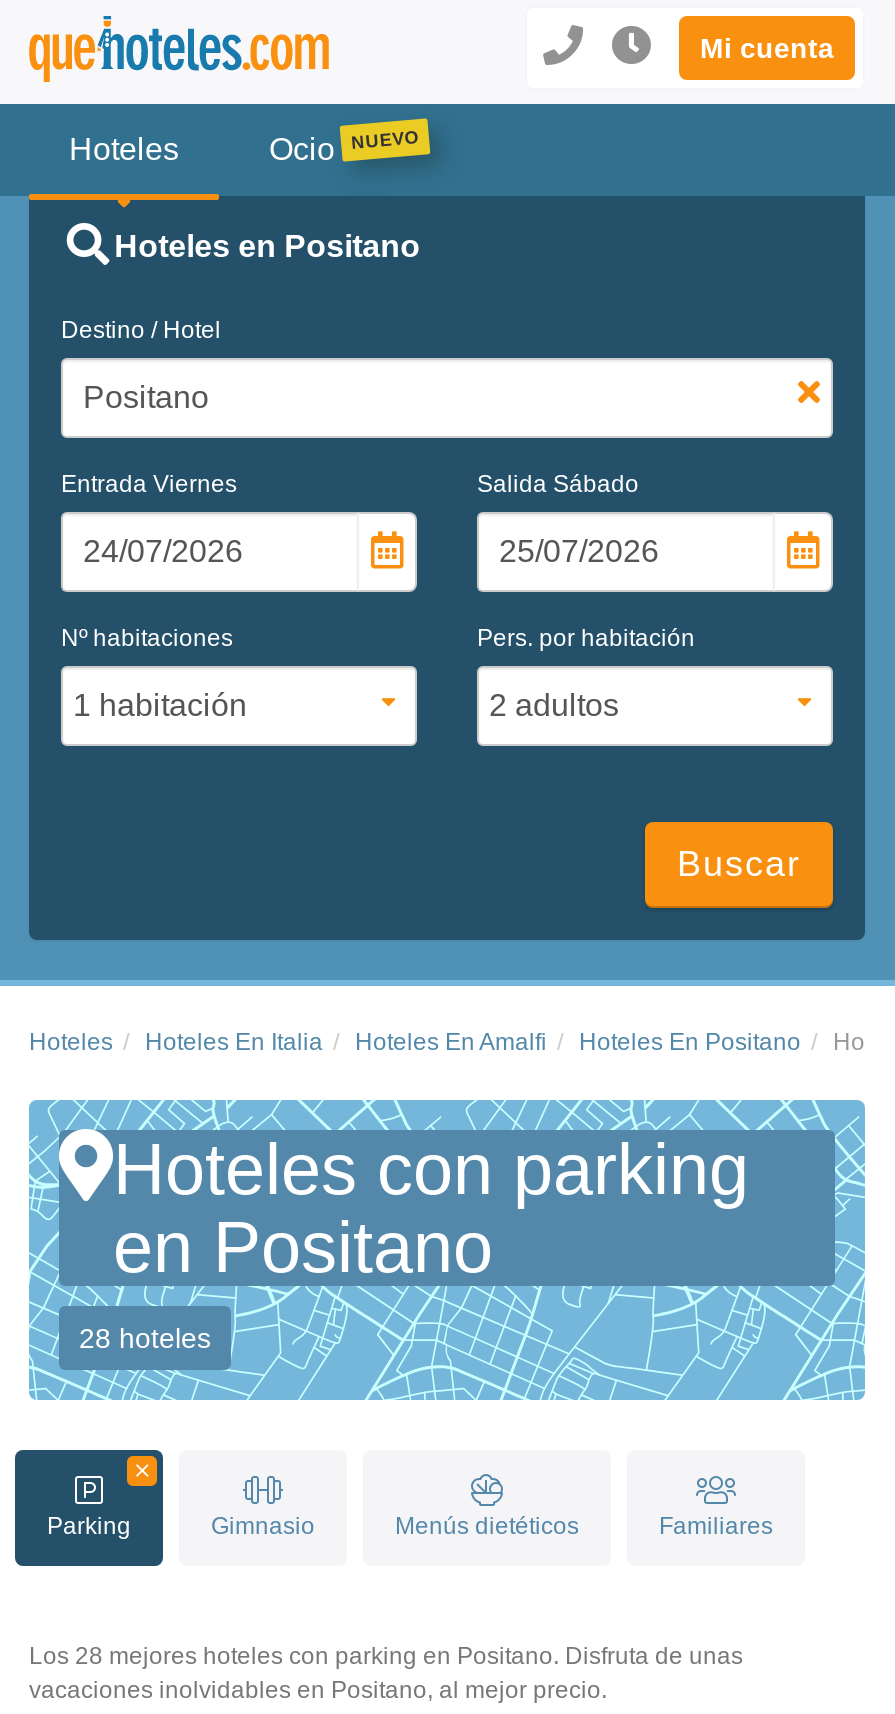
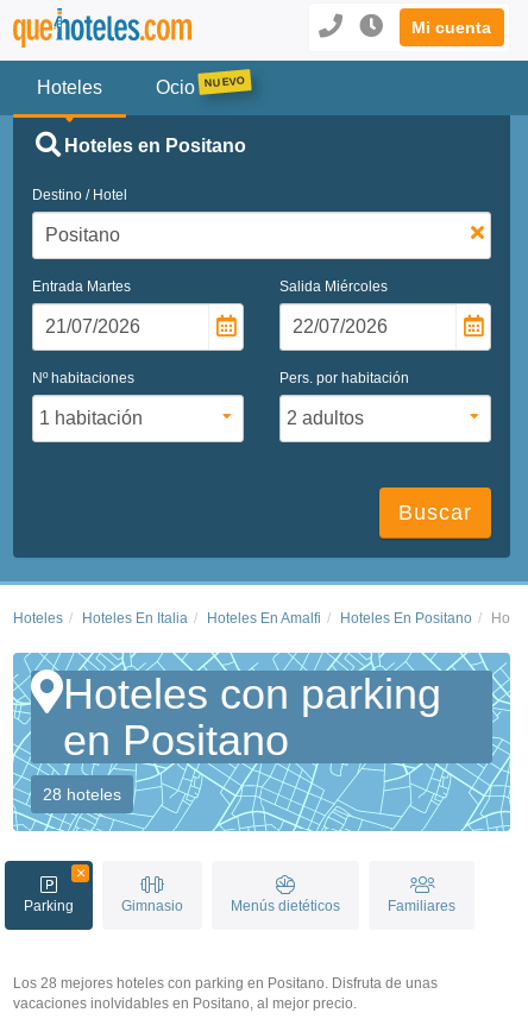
- Entrada Viernes
+ Entrada Martes

- Salida Sábado
+ Salida Miércoles
